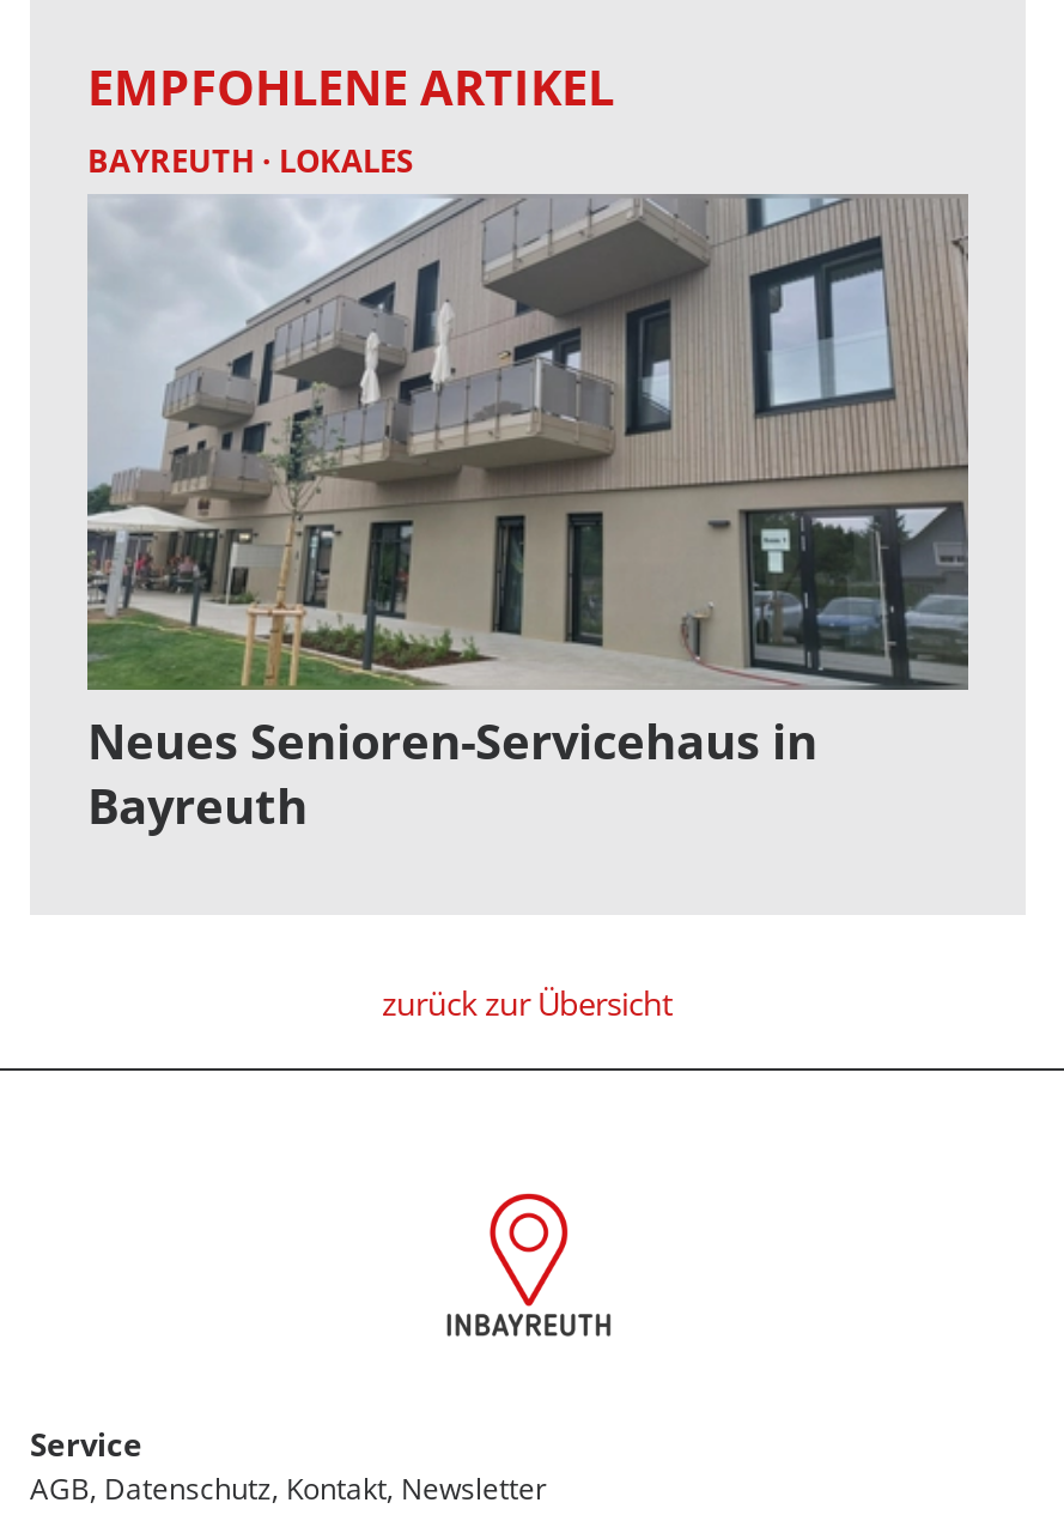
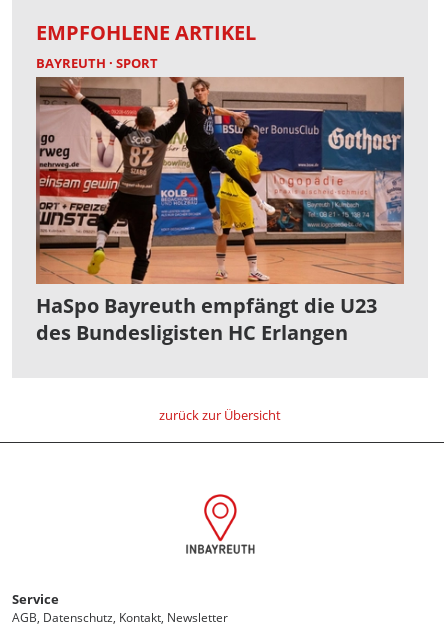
- BAYREUTH LOKALES
+ BAYREUTH SPORT

- [image]
- Neues Senioren-Servicehaus in
- Bayreuth
+ [image]
+ HaSpo Bayreuth empfängt die U23
+ des Bundesligisten HC Erlangen
